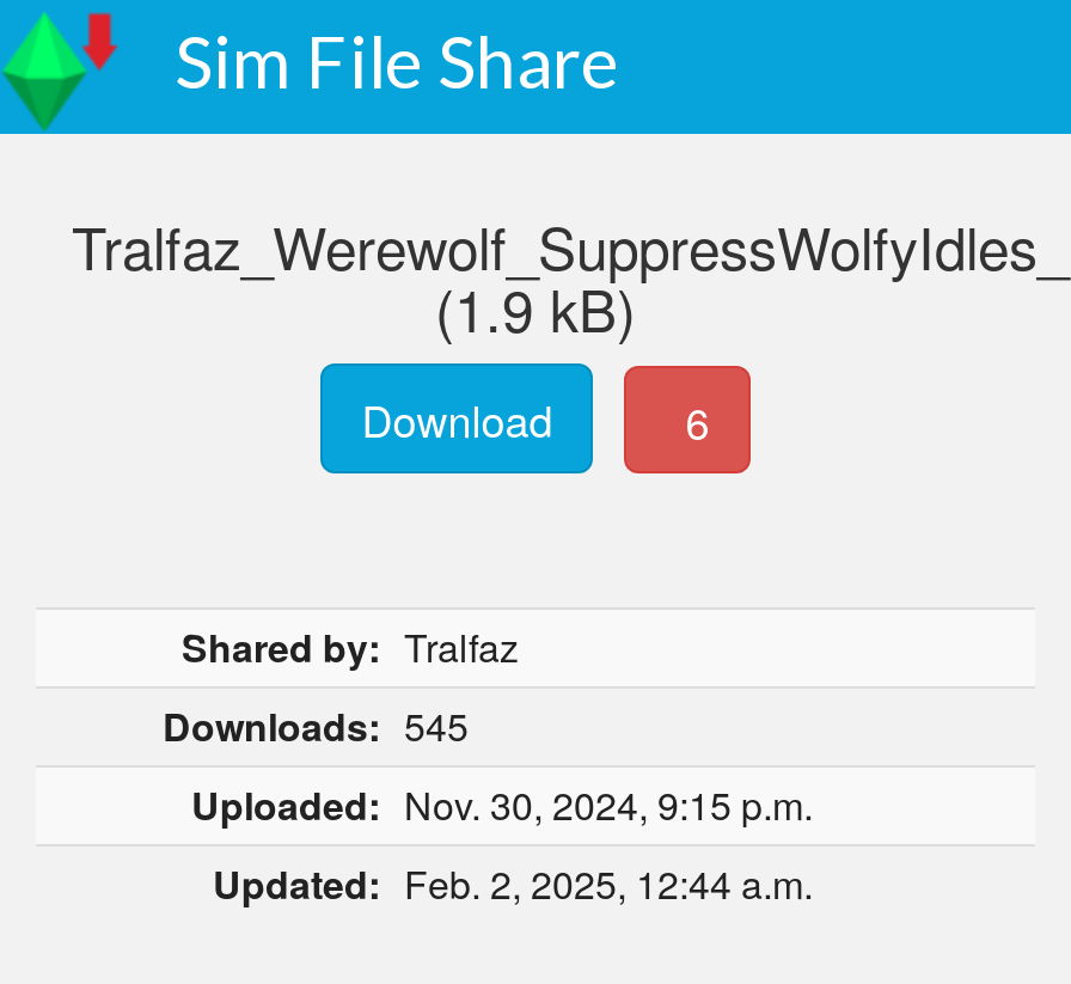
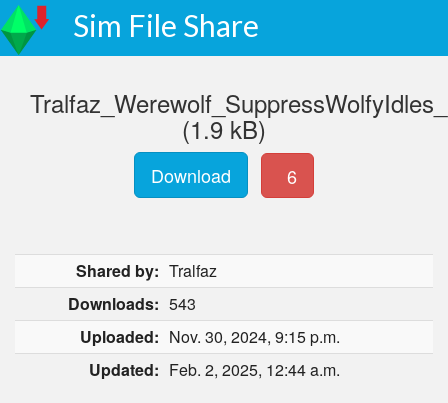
- Downloads: 545
+ Downloads: 543
